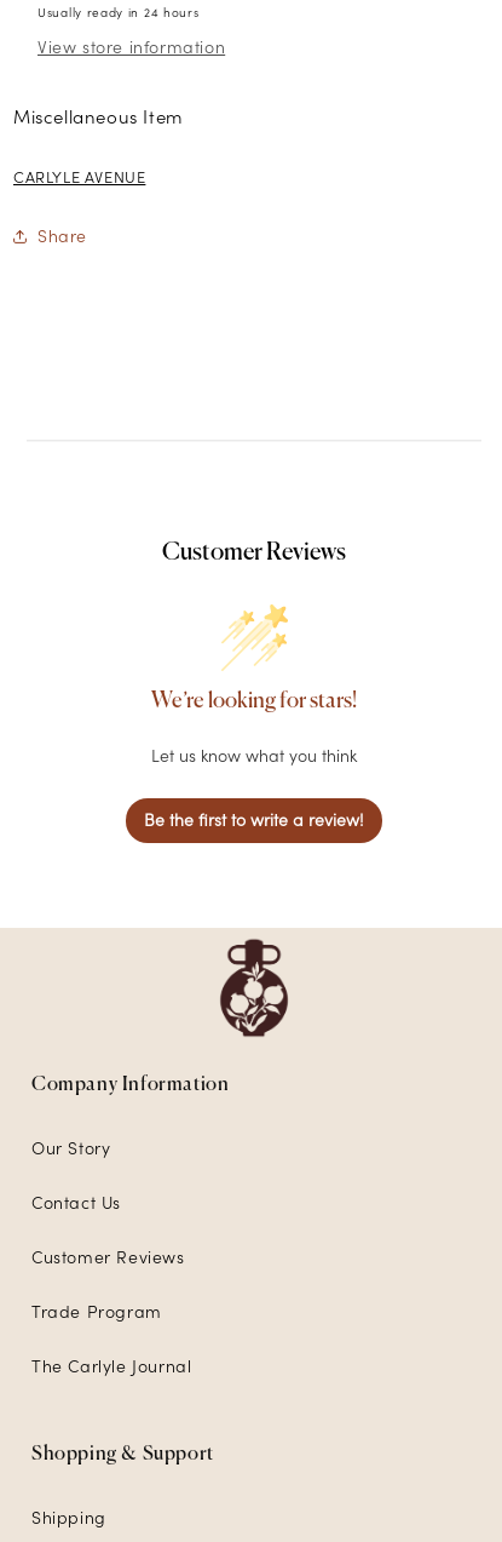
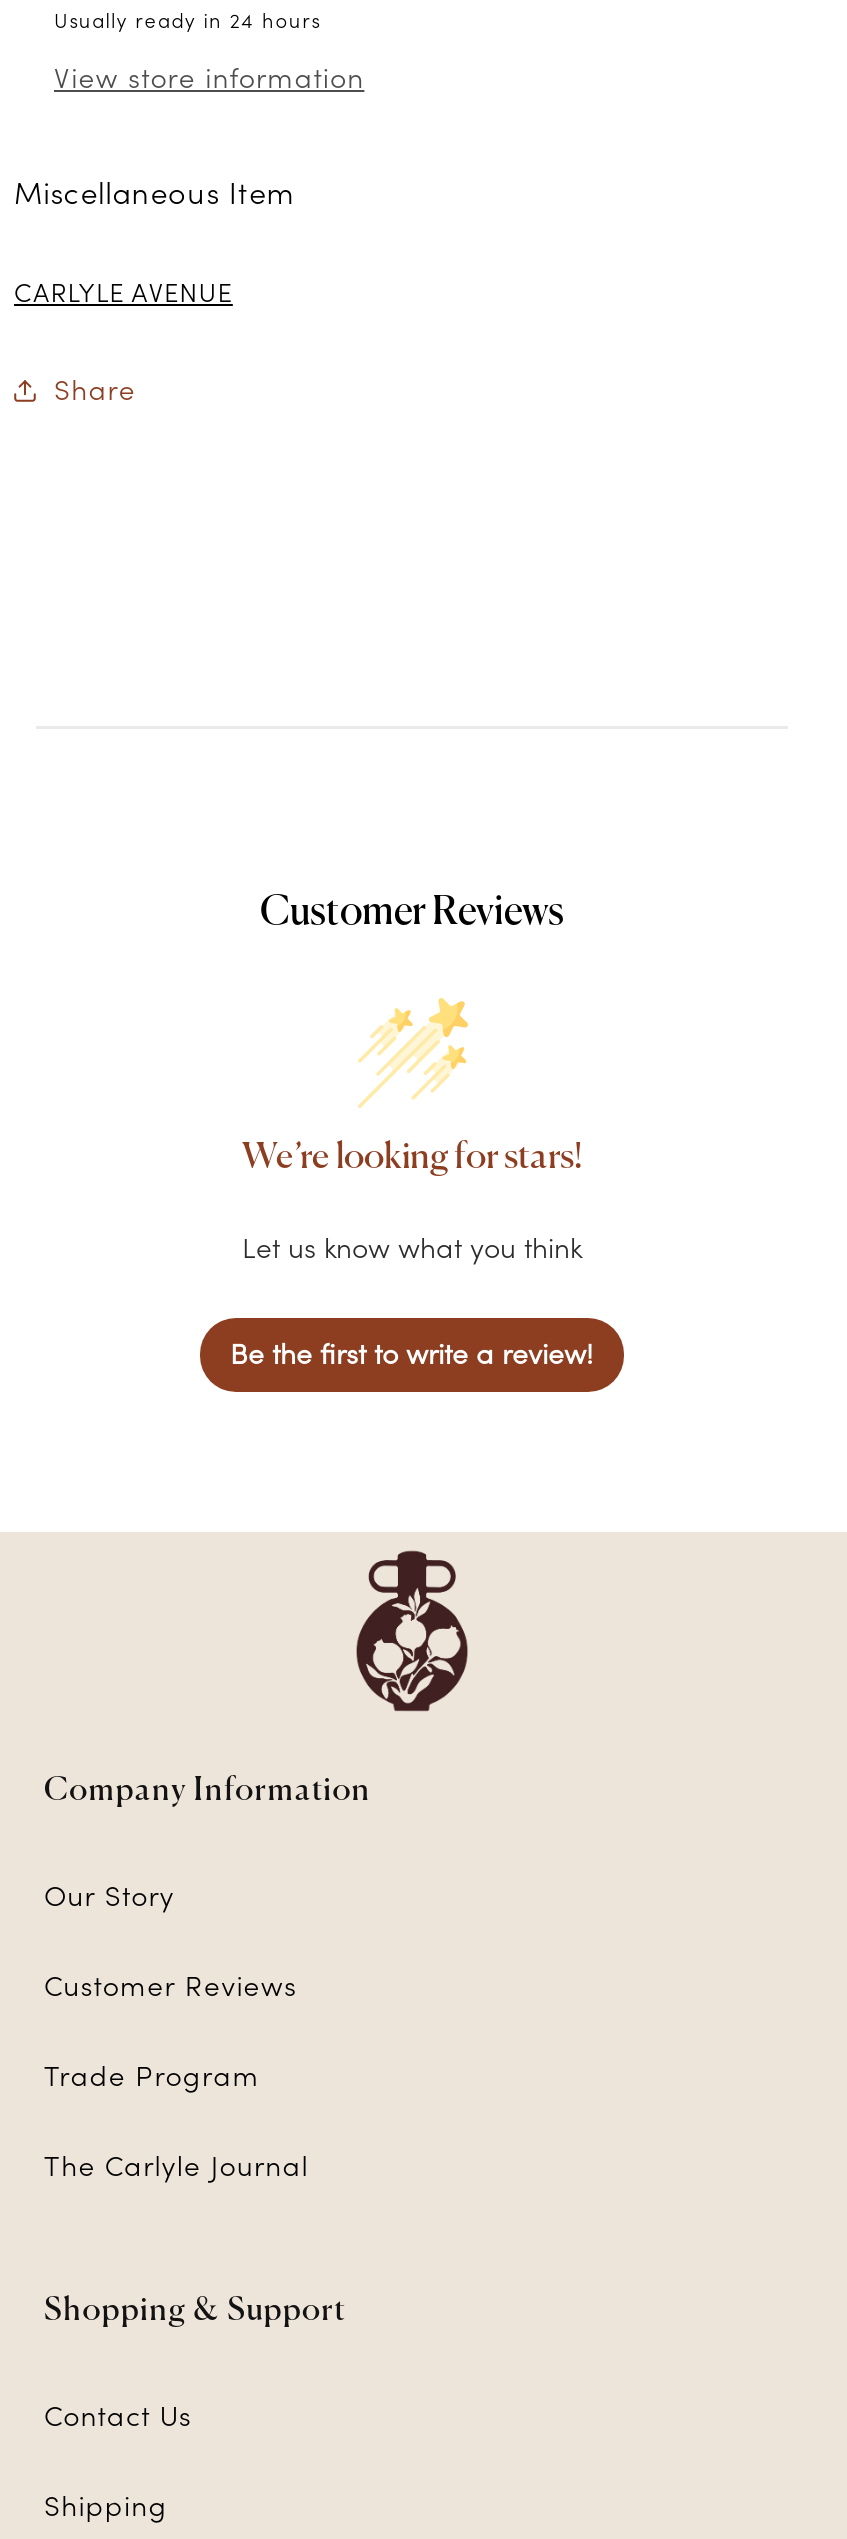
moved down: Contact Us

moved up: Customer Reviews | Trade Program | The Carlyle Journal | Shopping & Support
